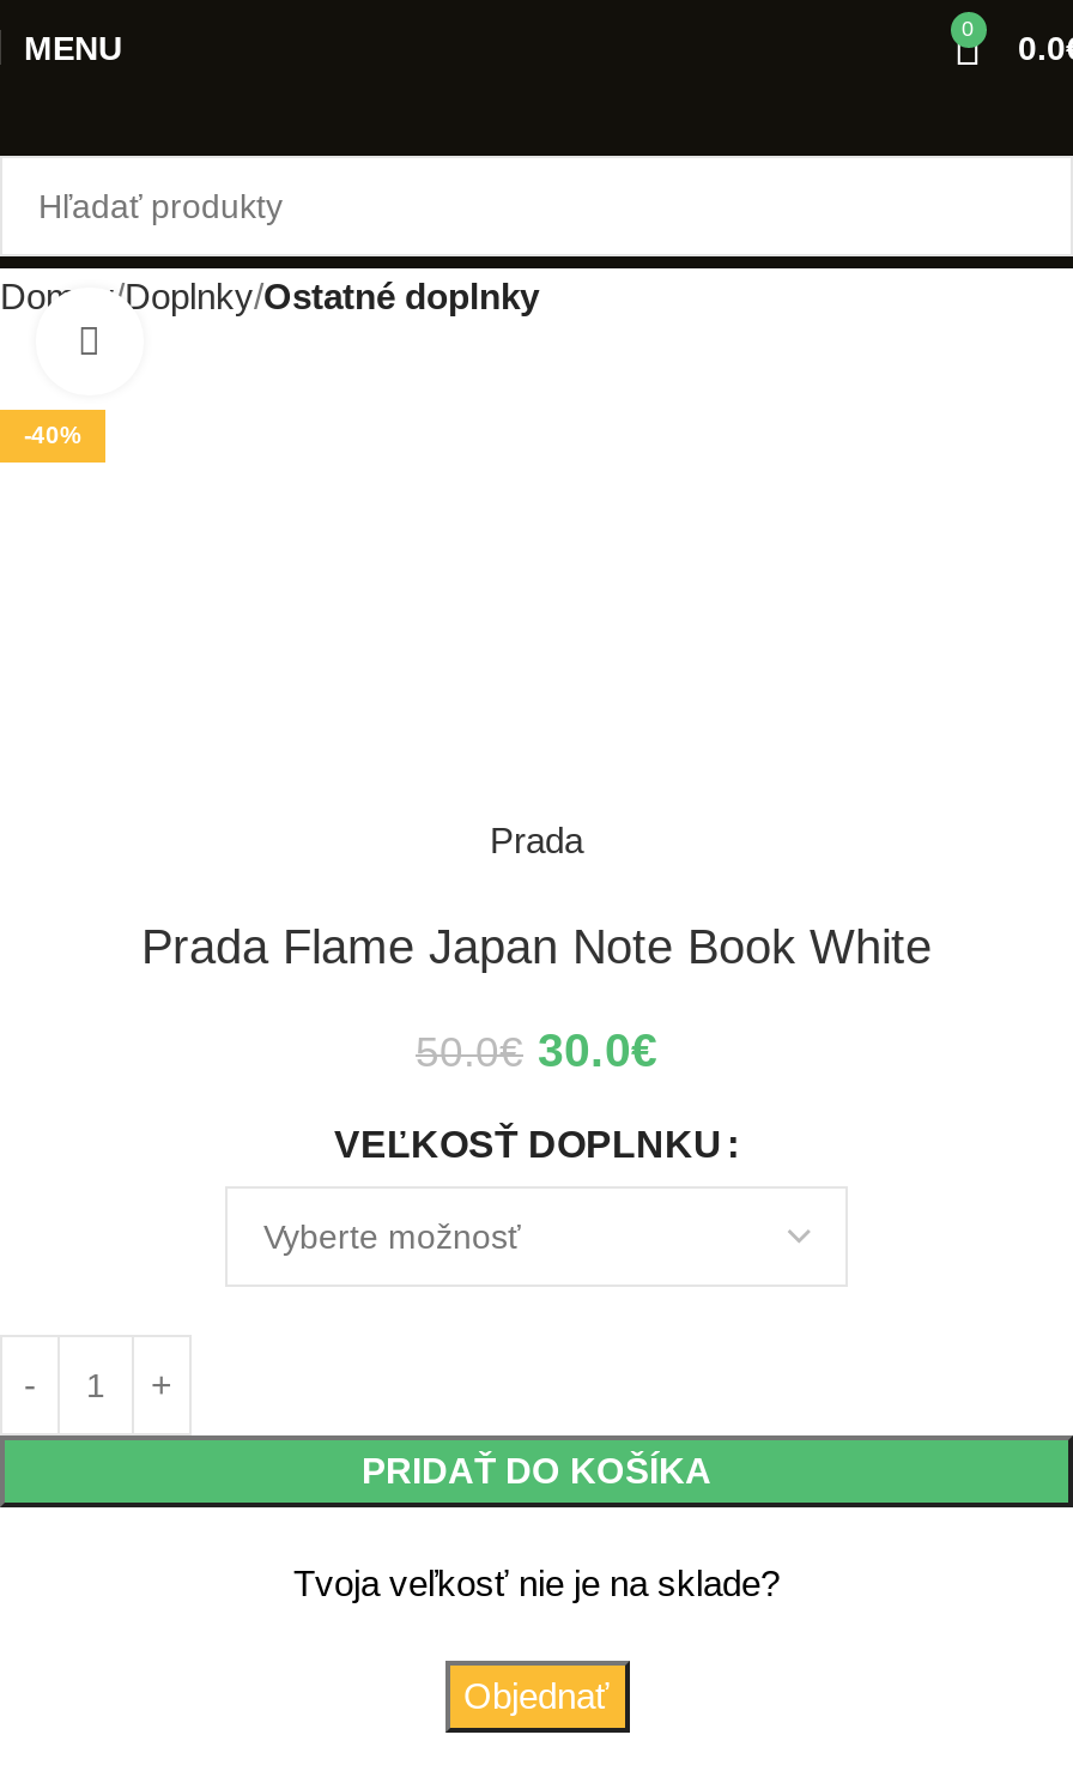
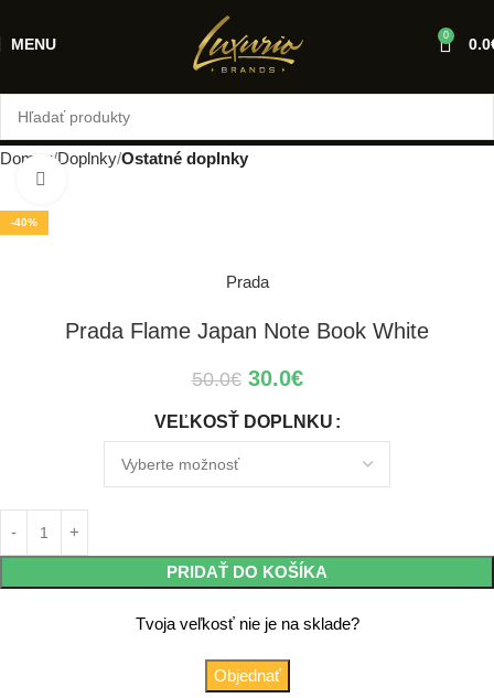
+ [image]
